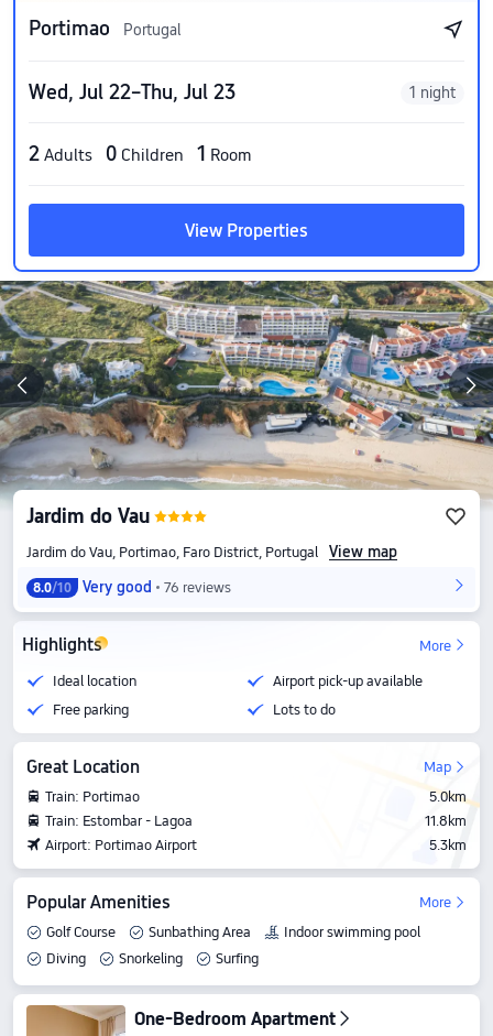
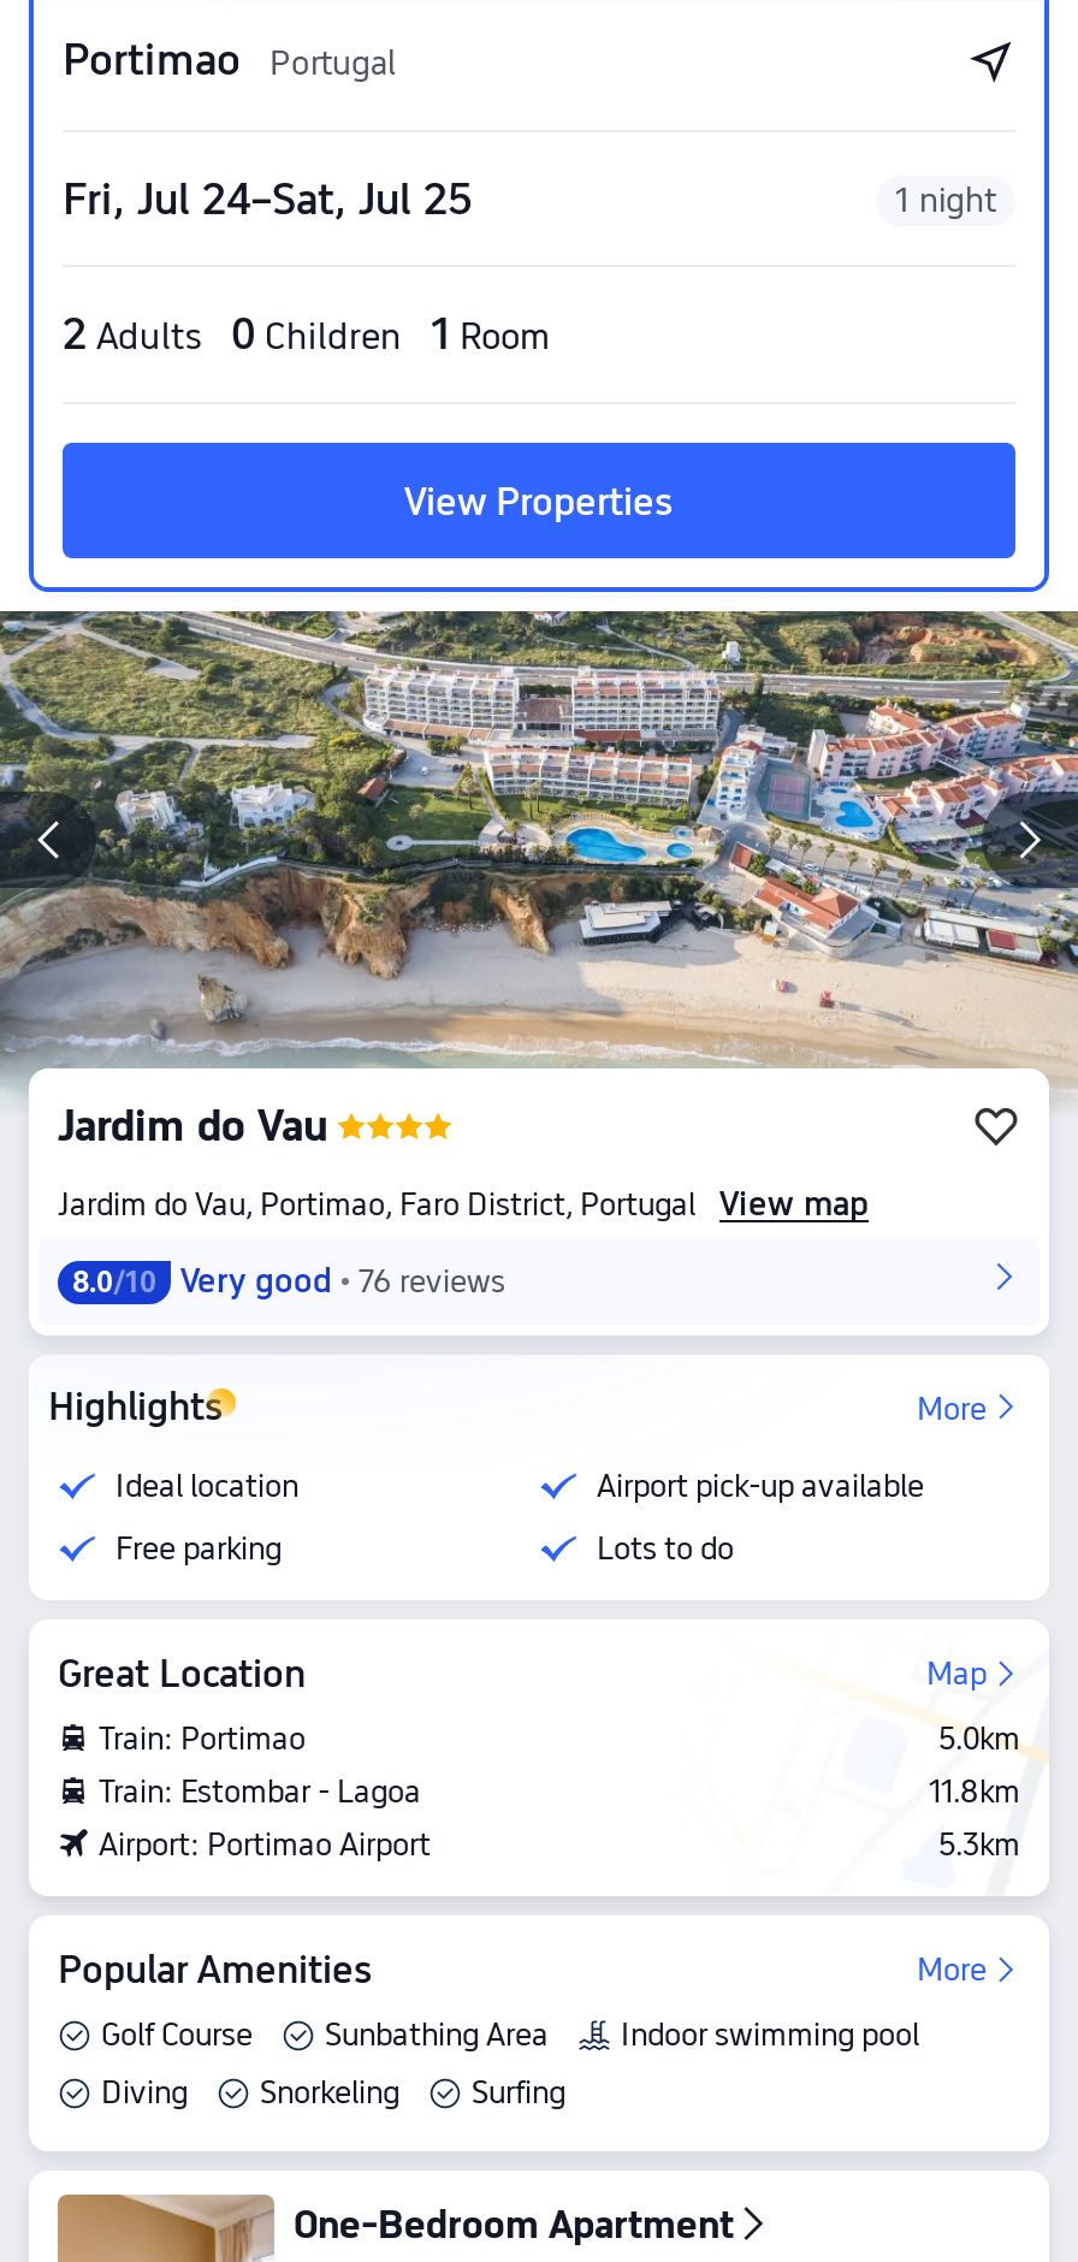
- Wed, Jul 22–Thu, Jul 23
+ Fri, Jul 24–Sat, Jul 25
